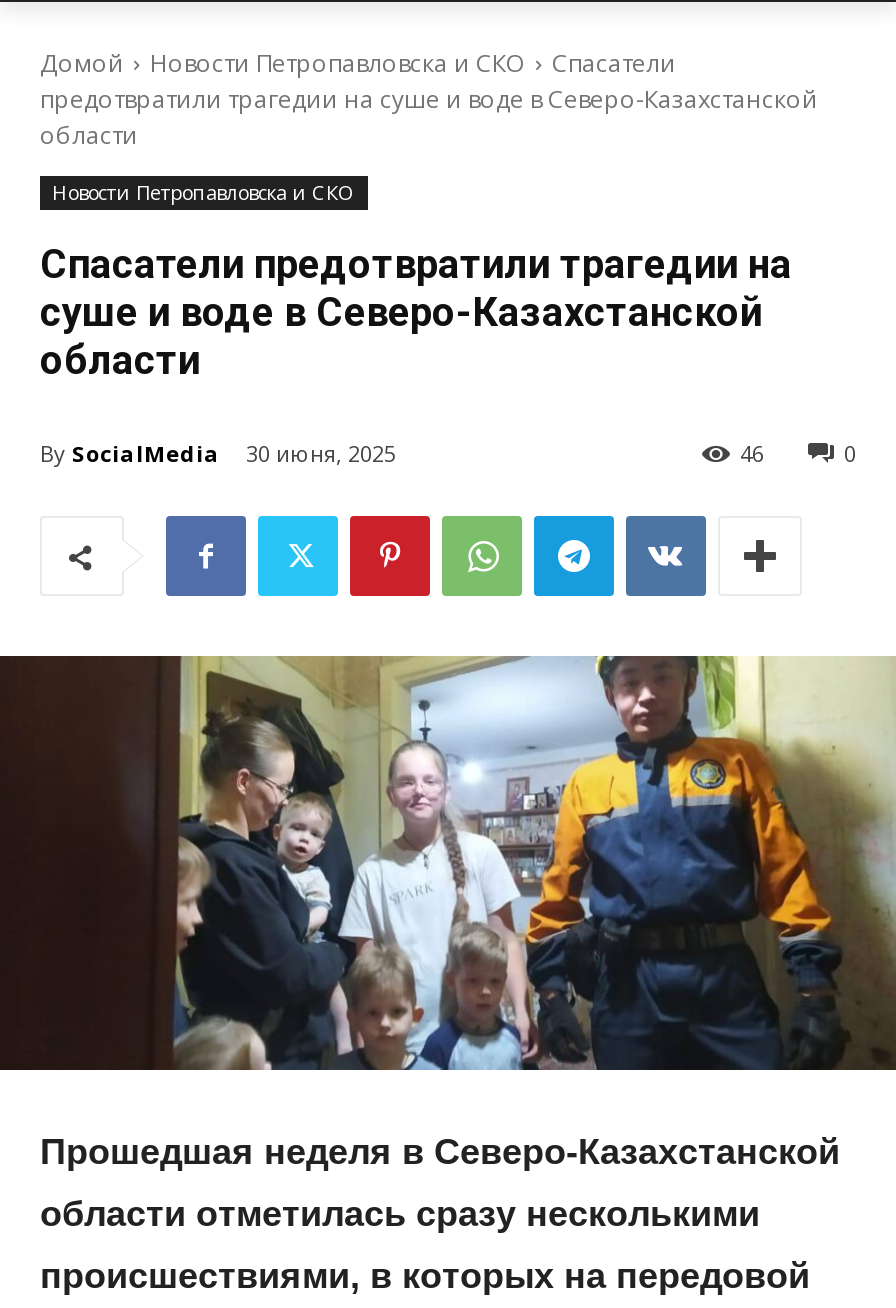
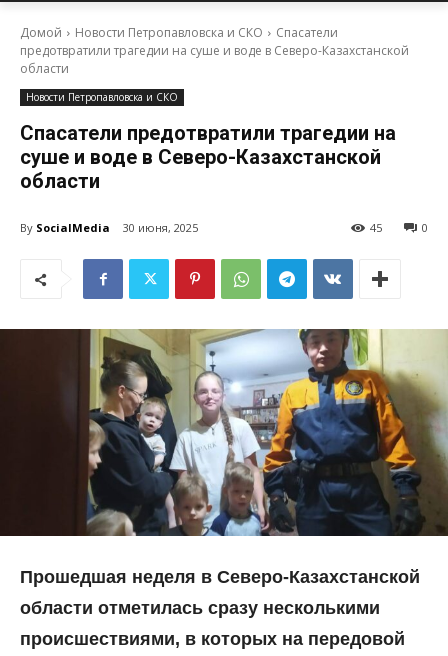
- 46
+ 45
